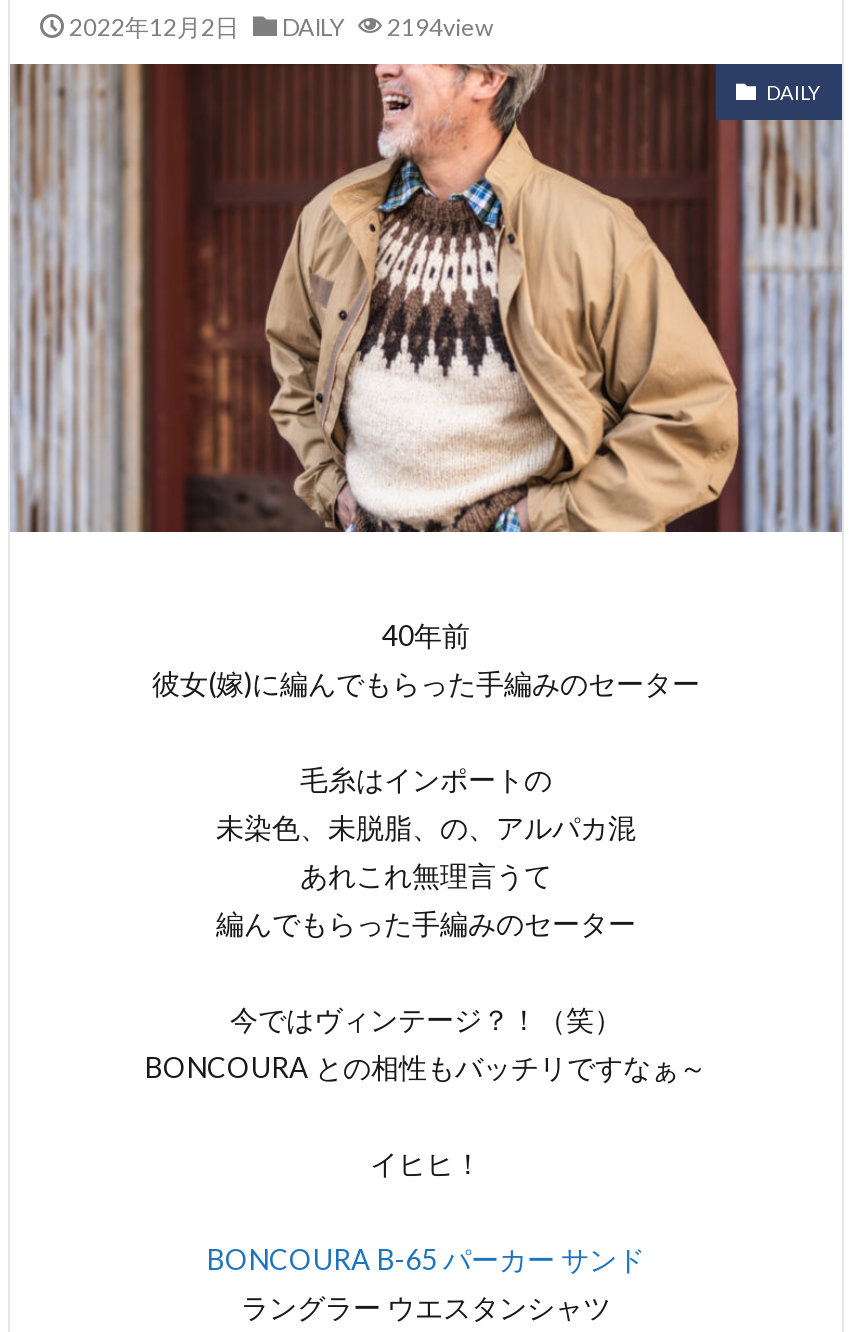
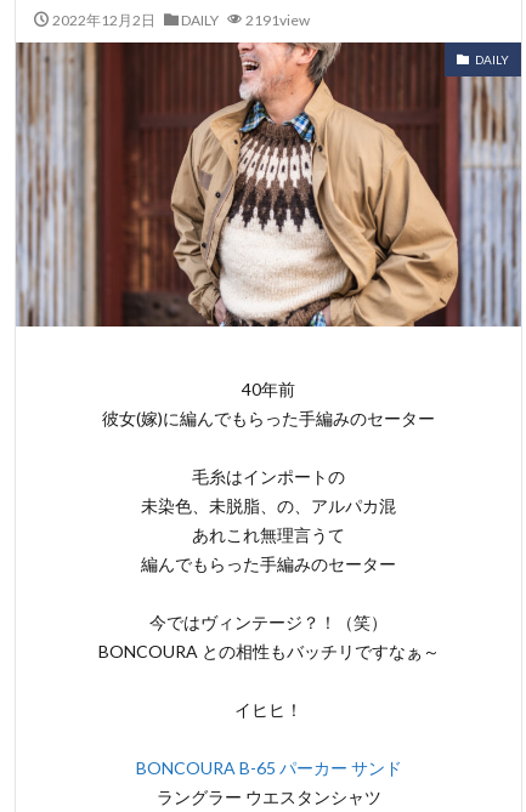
- 2022年12月2日 DAILY 2194view
+ 2022年12月2日 DAILY 2191view
